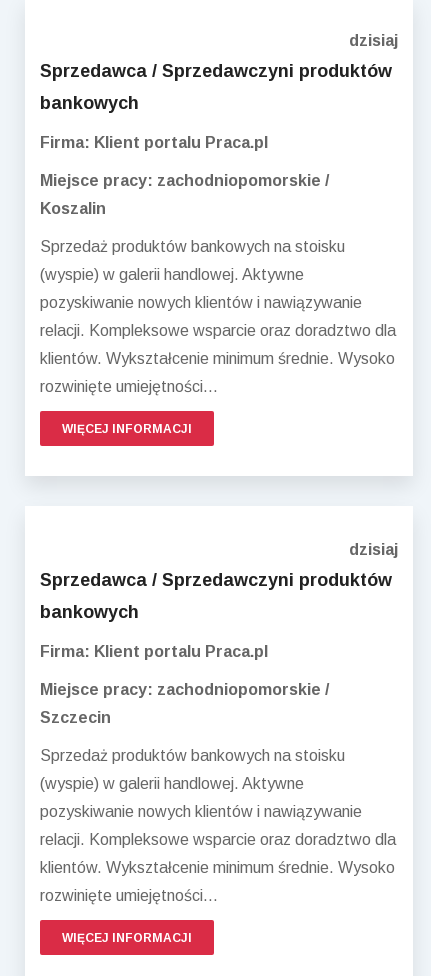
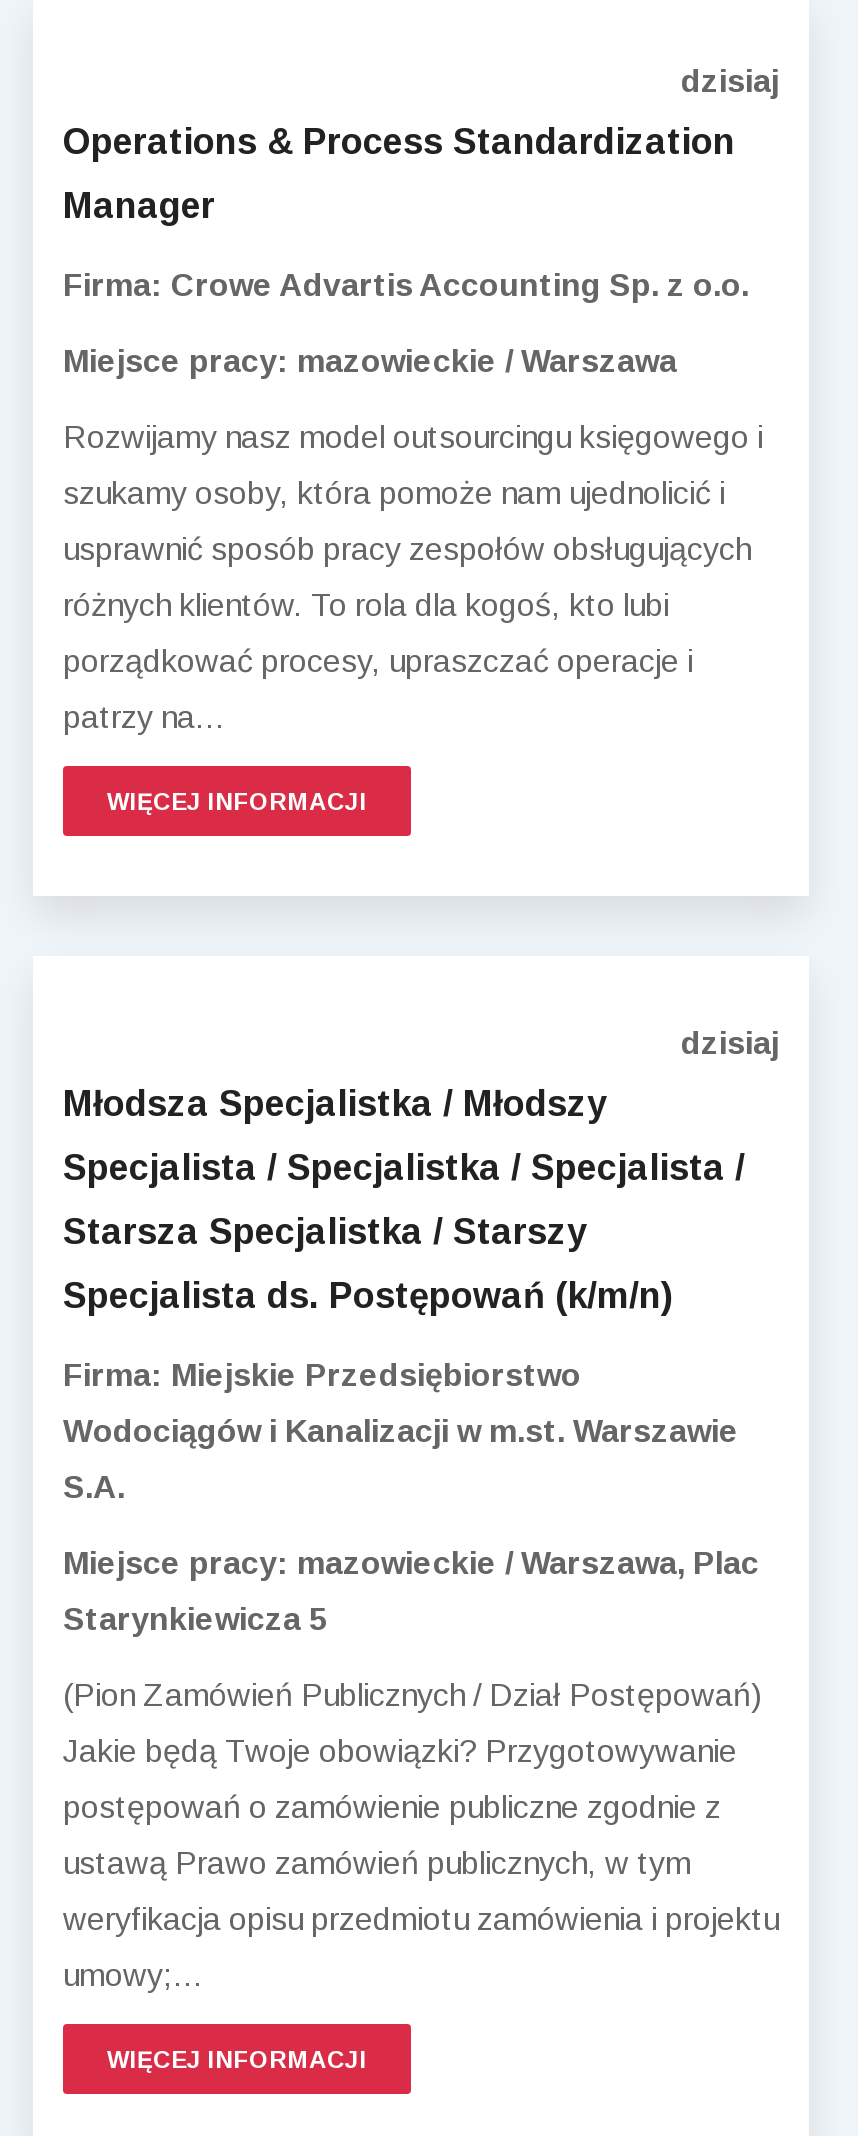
- Sprzedawca / Sprzedawczyni produktów
- bankowych
- Firma: Klient portalu Praca.pl
- Miejsce pracy: zachodniopomorskie /
- Koszalin
- Sprzedaż produktów bankowych na stoisku
- (wyspie) w galerii handlowej. Aktywne
- pozyskiwanie nowych klientów i nawiązywanie
- relacji. Kompleksowe wsparcie oraz doradztwo dla
- klientów. Wykształcenie minimum średnie. Wysoko
- rozwinięte umiejętności...
+ Operations & Process Standardization
+ Manager
+ Firma: Crowe Advartis Accounting Sp. z o.o.
+ Miejsce pracy: mazowieckie / Warszawa
+ Rozwijamy nasz model outsourcingu księgowego i
+ szukamy osoby, która pomoże nam ujednolicić i
+ usprawnić sposób pracy zespołów obsługujących
+ różnych klientów. To rola dla kogoś, kto lubi
+ porządkować procesy, upraszczać operacje i
+ patrzy na...

moved up: WIĘCEJ INFORMACJI | dzisiaj

- Sprzedawca / Sprzedawczyni produktów
- bankowych
- Firma: Klient portalu Praca.pl
- Miejsce pracy: zachodniopomorskie /
- Szczecin
- Sprzedaż produktów bankowych na stoisku
- (wyspie) w galerii handlowej. Aktywne
- pozyskiwanie nowych klientów i nawiązywanie
- relacji. Kompleksowe wsparcie oraz doradztwo dla
- klientów. Wykształcenie minimum średnie. Wysoko
- rozwinięte umiejętności...
+ Młodsza Specjalistka / Młodszy
+ Specjalista / Specjalistka / Specjalista /
+ Starsza Specjalistka / Starszy
+ Specjalista ds. Postępowań (k/m/n)
+ Firma: Miejskie Przedsiębiorstwo
+ Wodociągów i Kanalizacji w m.st. Warszawie
+ S.A.
+ Miejsce pracy: mazowieckie / Warszawa, Plac
+ Starynkiewicza 5
+ (Pion Zamówień Publicznych / Dział Postępowań)
+ Jakie będą Twoje obowiązki? Przygotowywanie
+ postępowań o zamówienie publiczne zgodnie z
+ ustawą Prawo zamówień publicznych, w tym
+ weryfikacja opisu przedmiotu zamówienia i projektu
+ umowy;...
